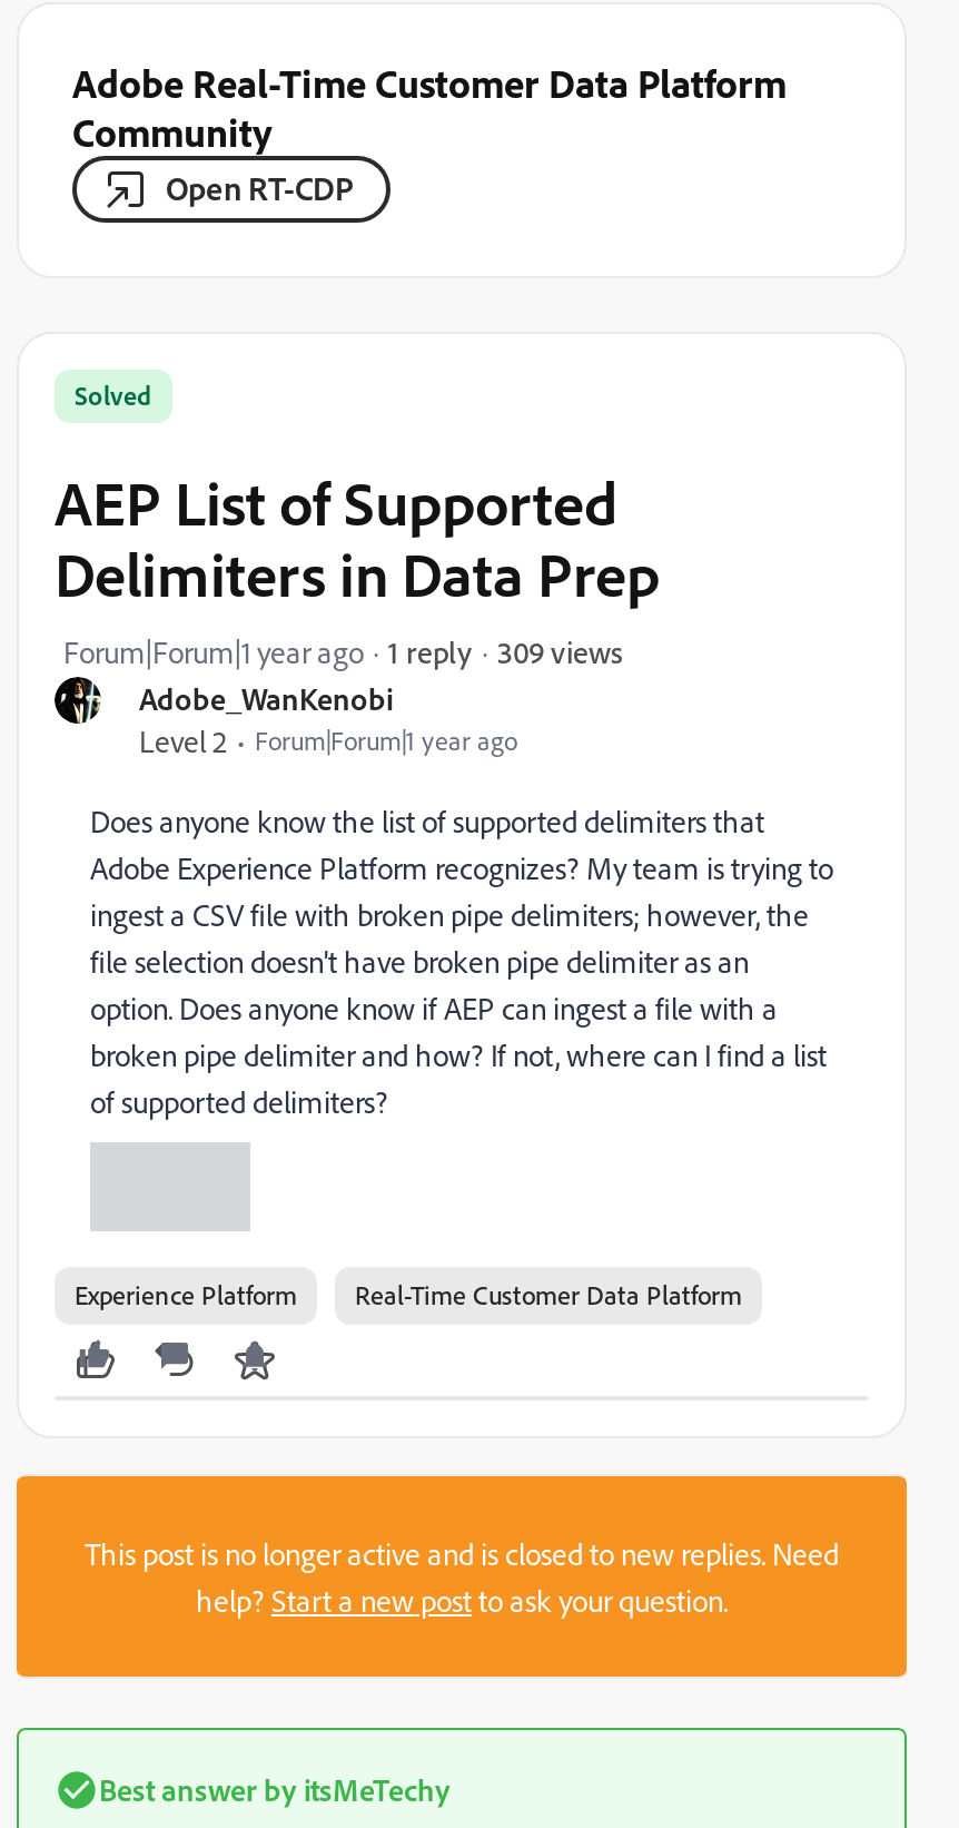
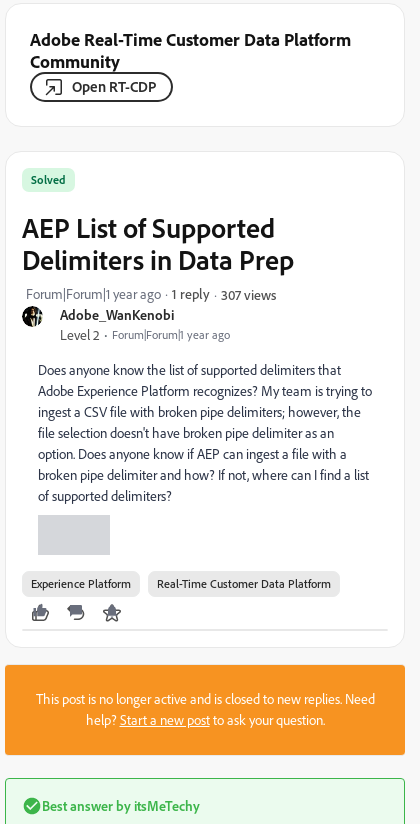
- 309 views
+ 307 views
